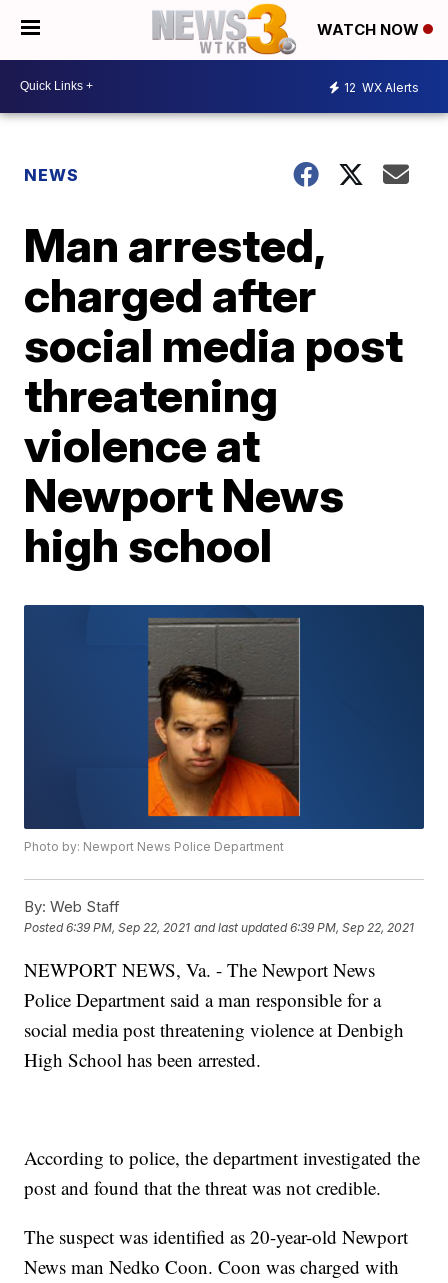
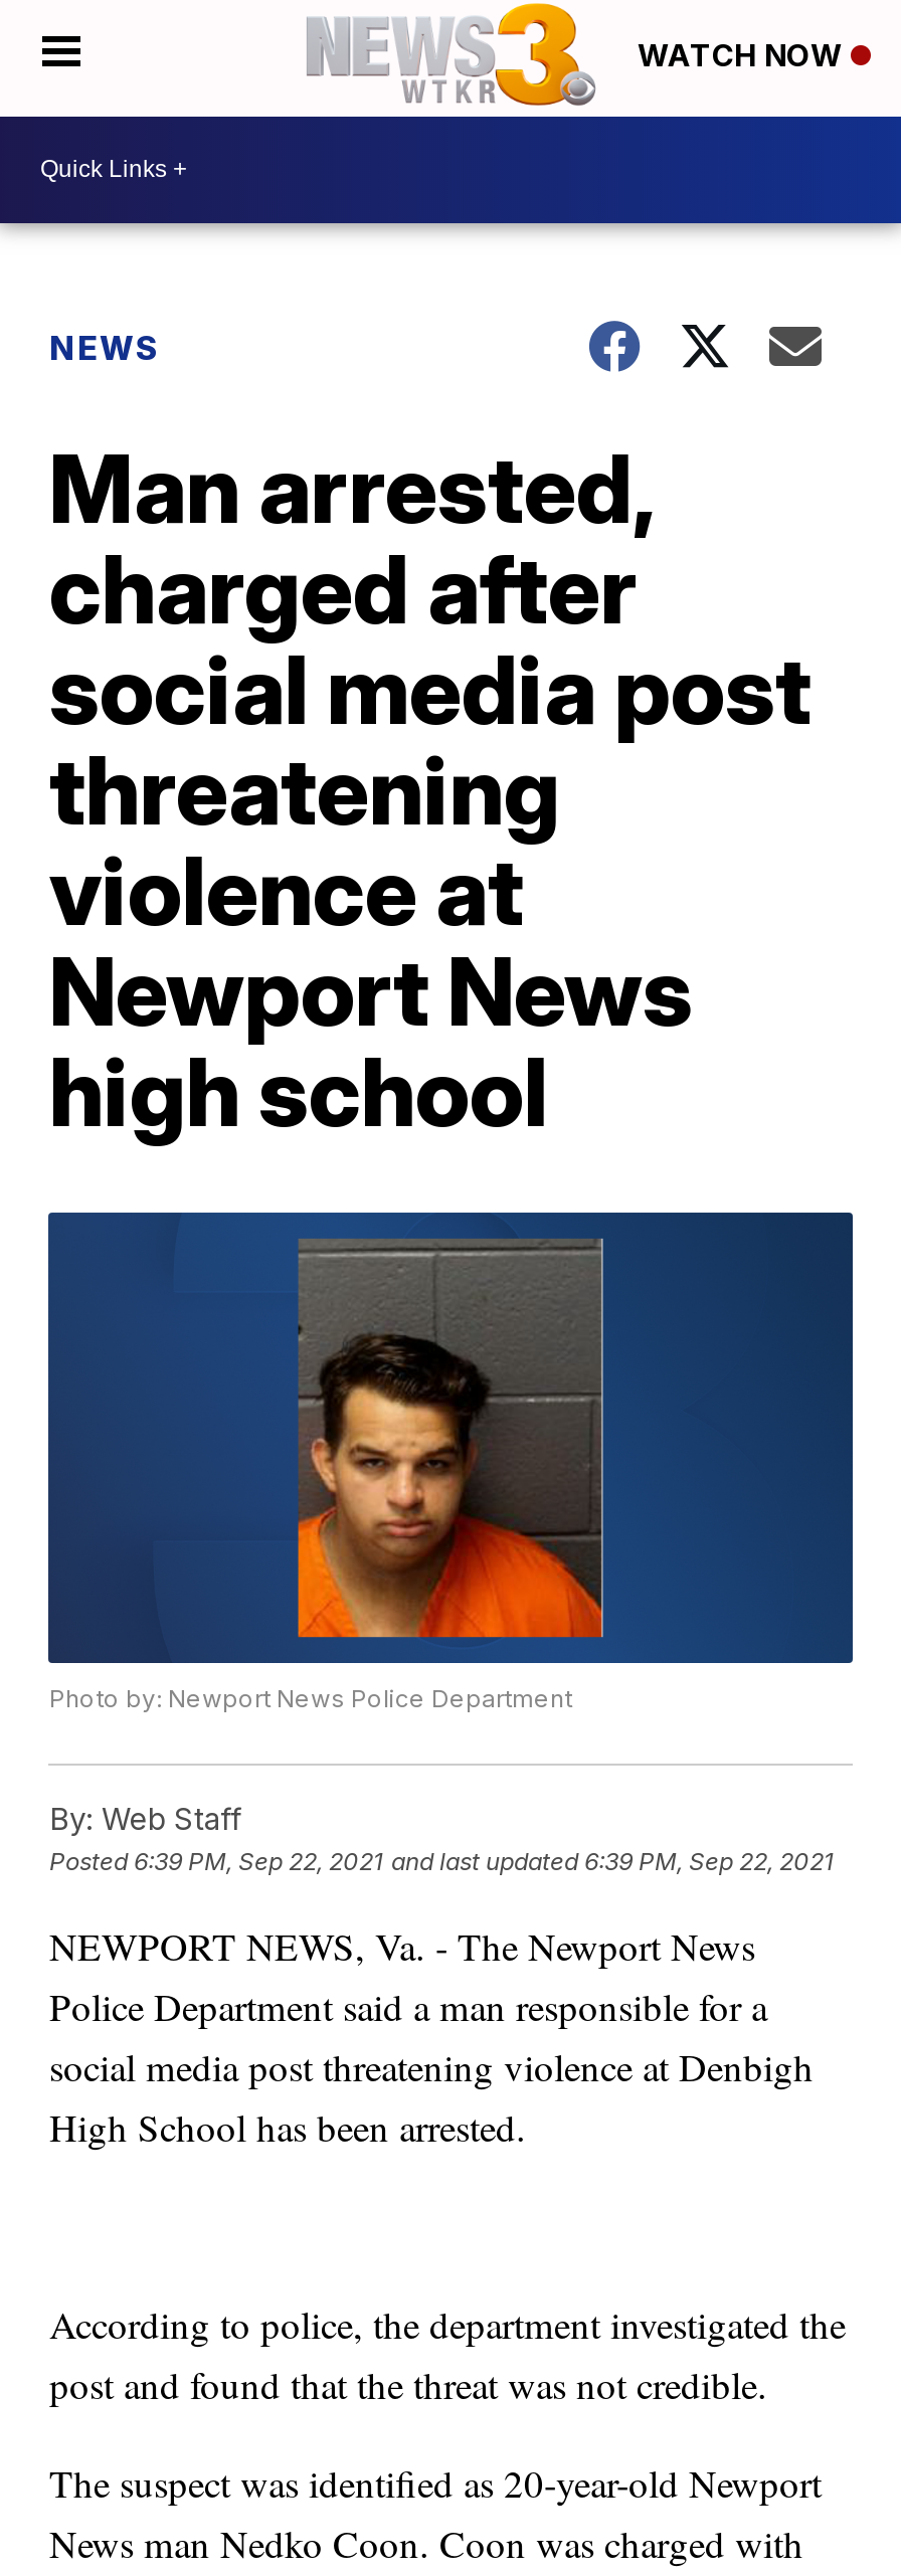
- 12 WX Alerts
